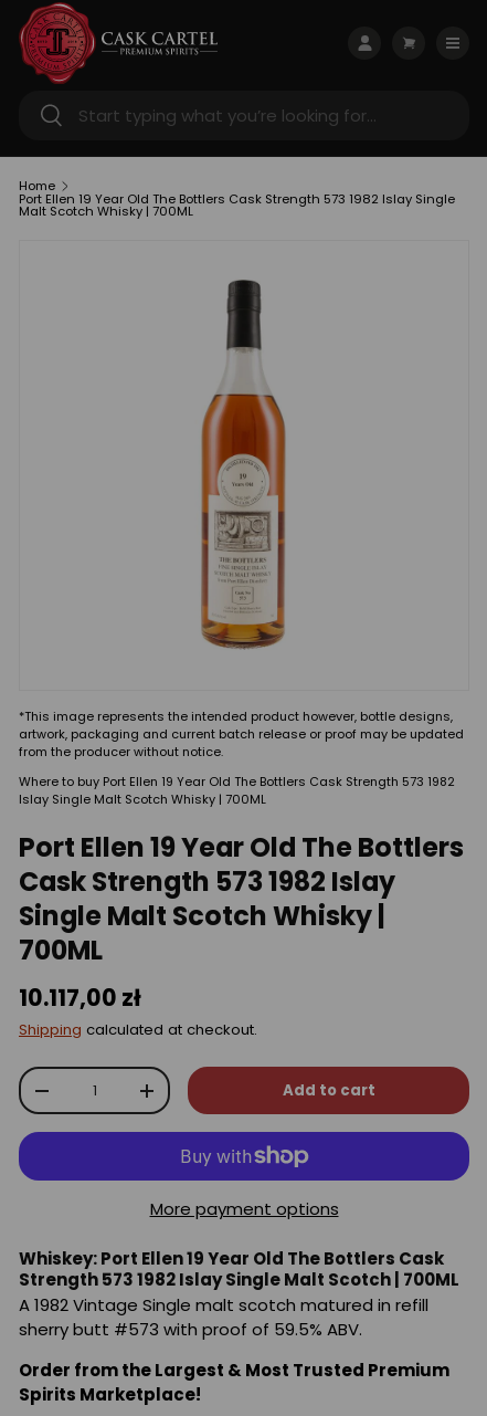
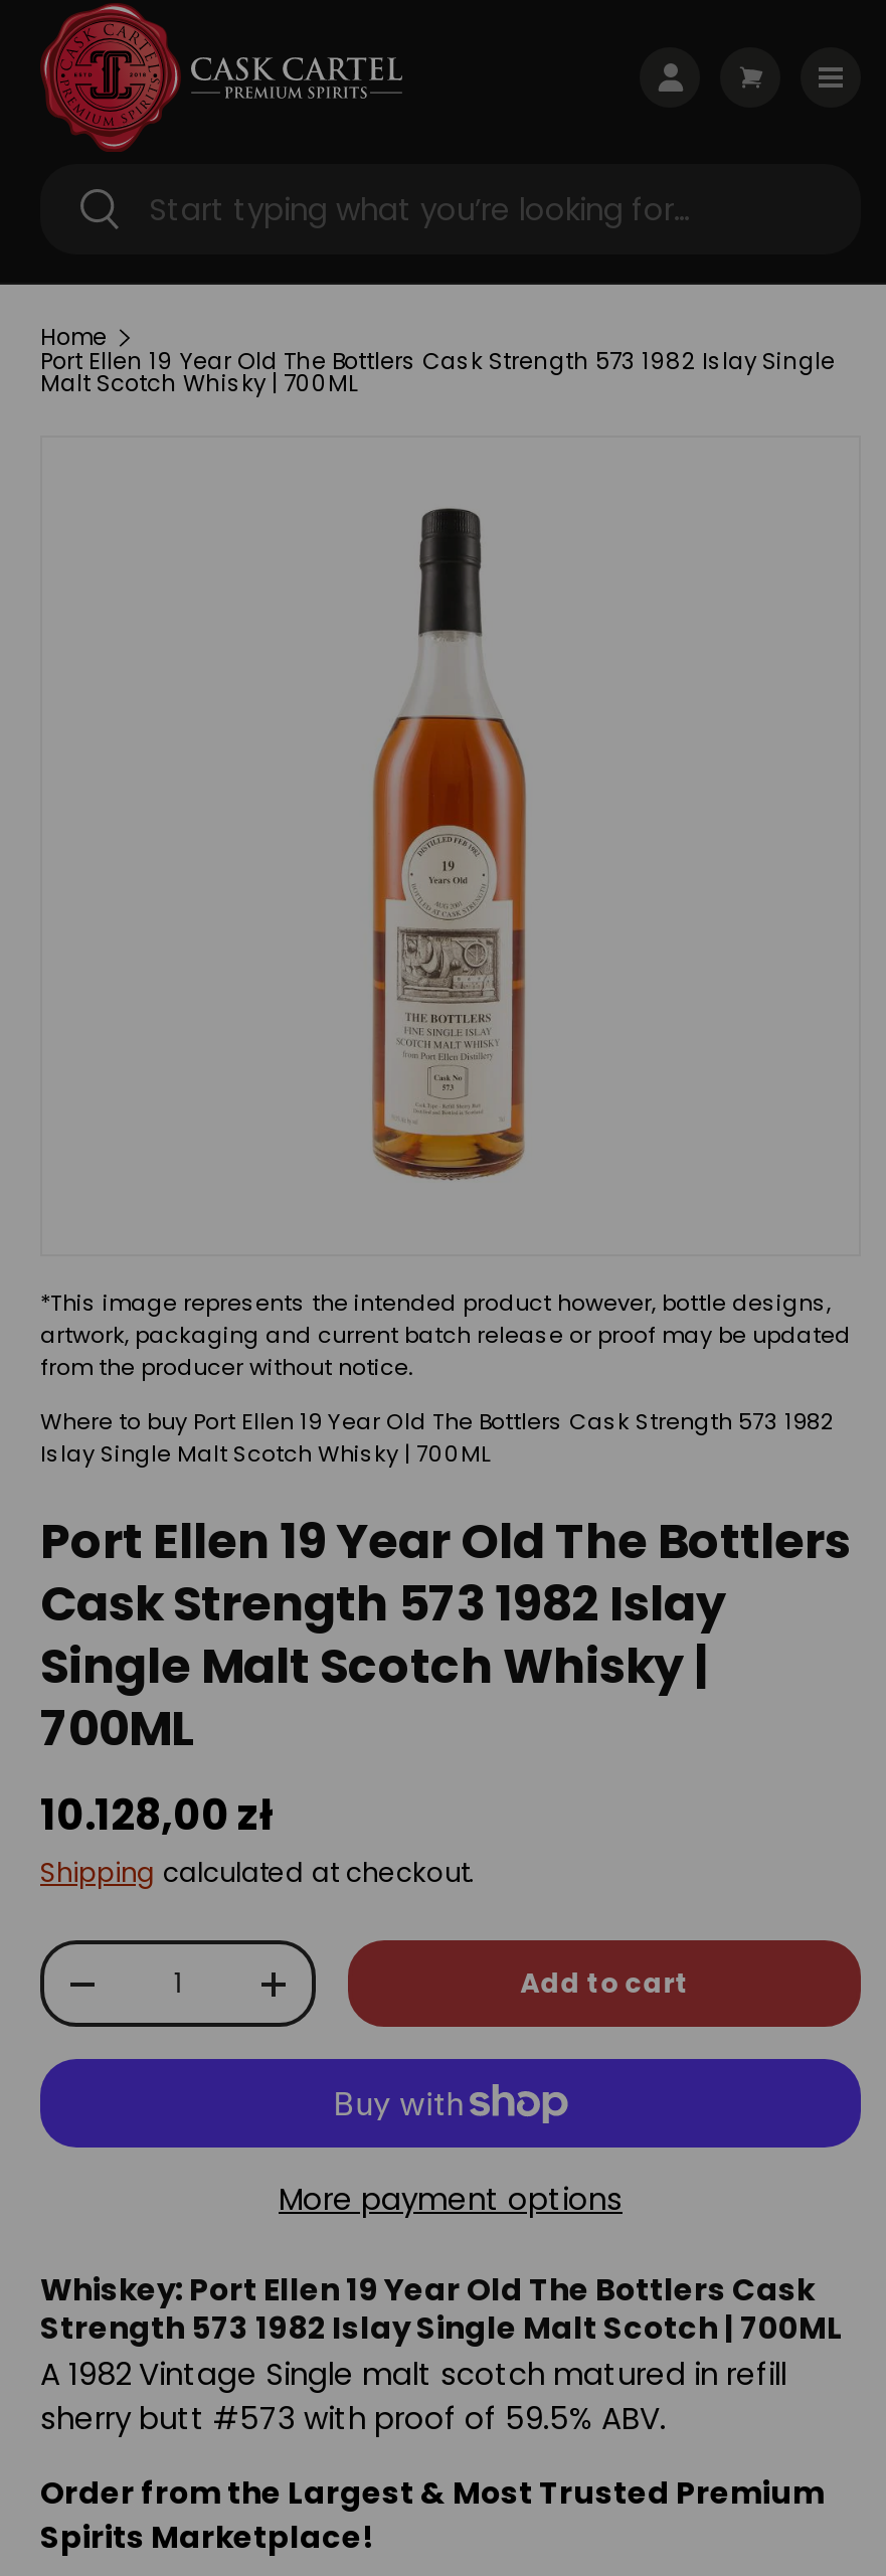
- 10.117,00 zł
+ 10.128,00 zł
